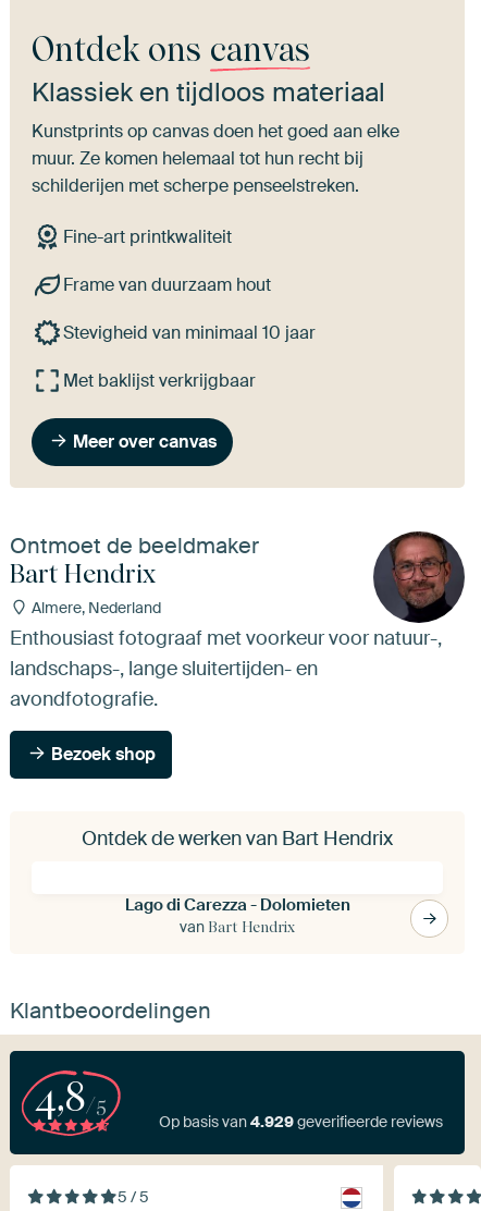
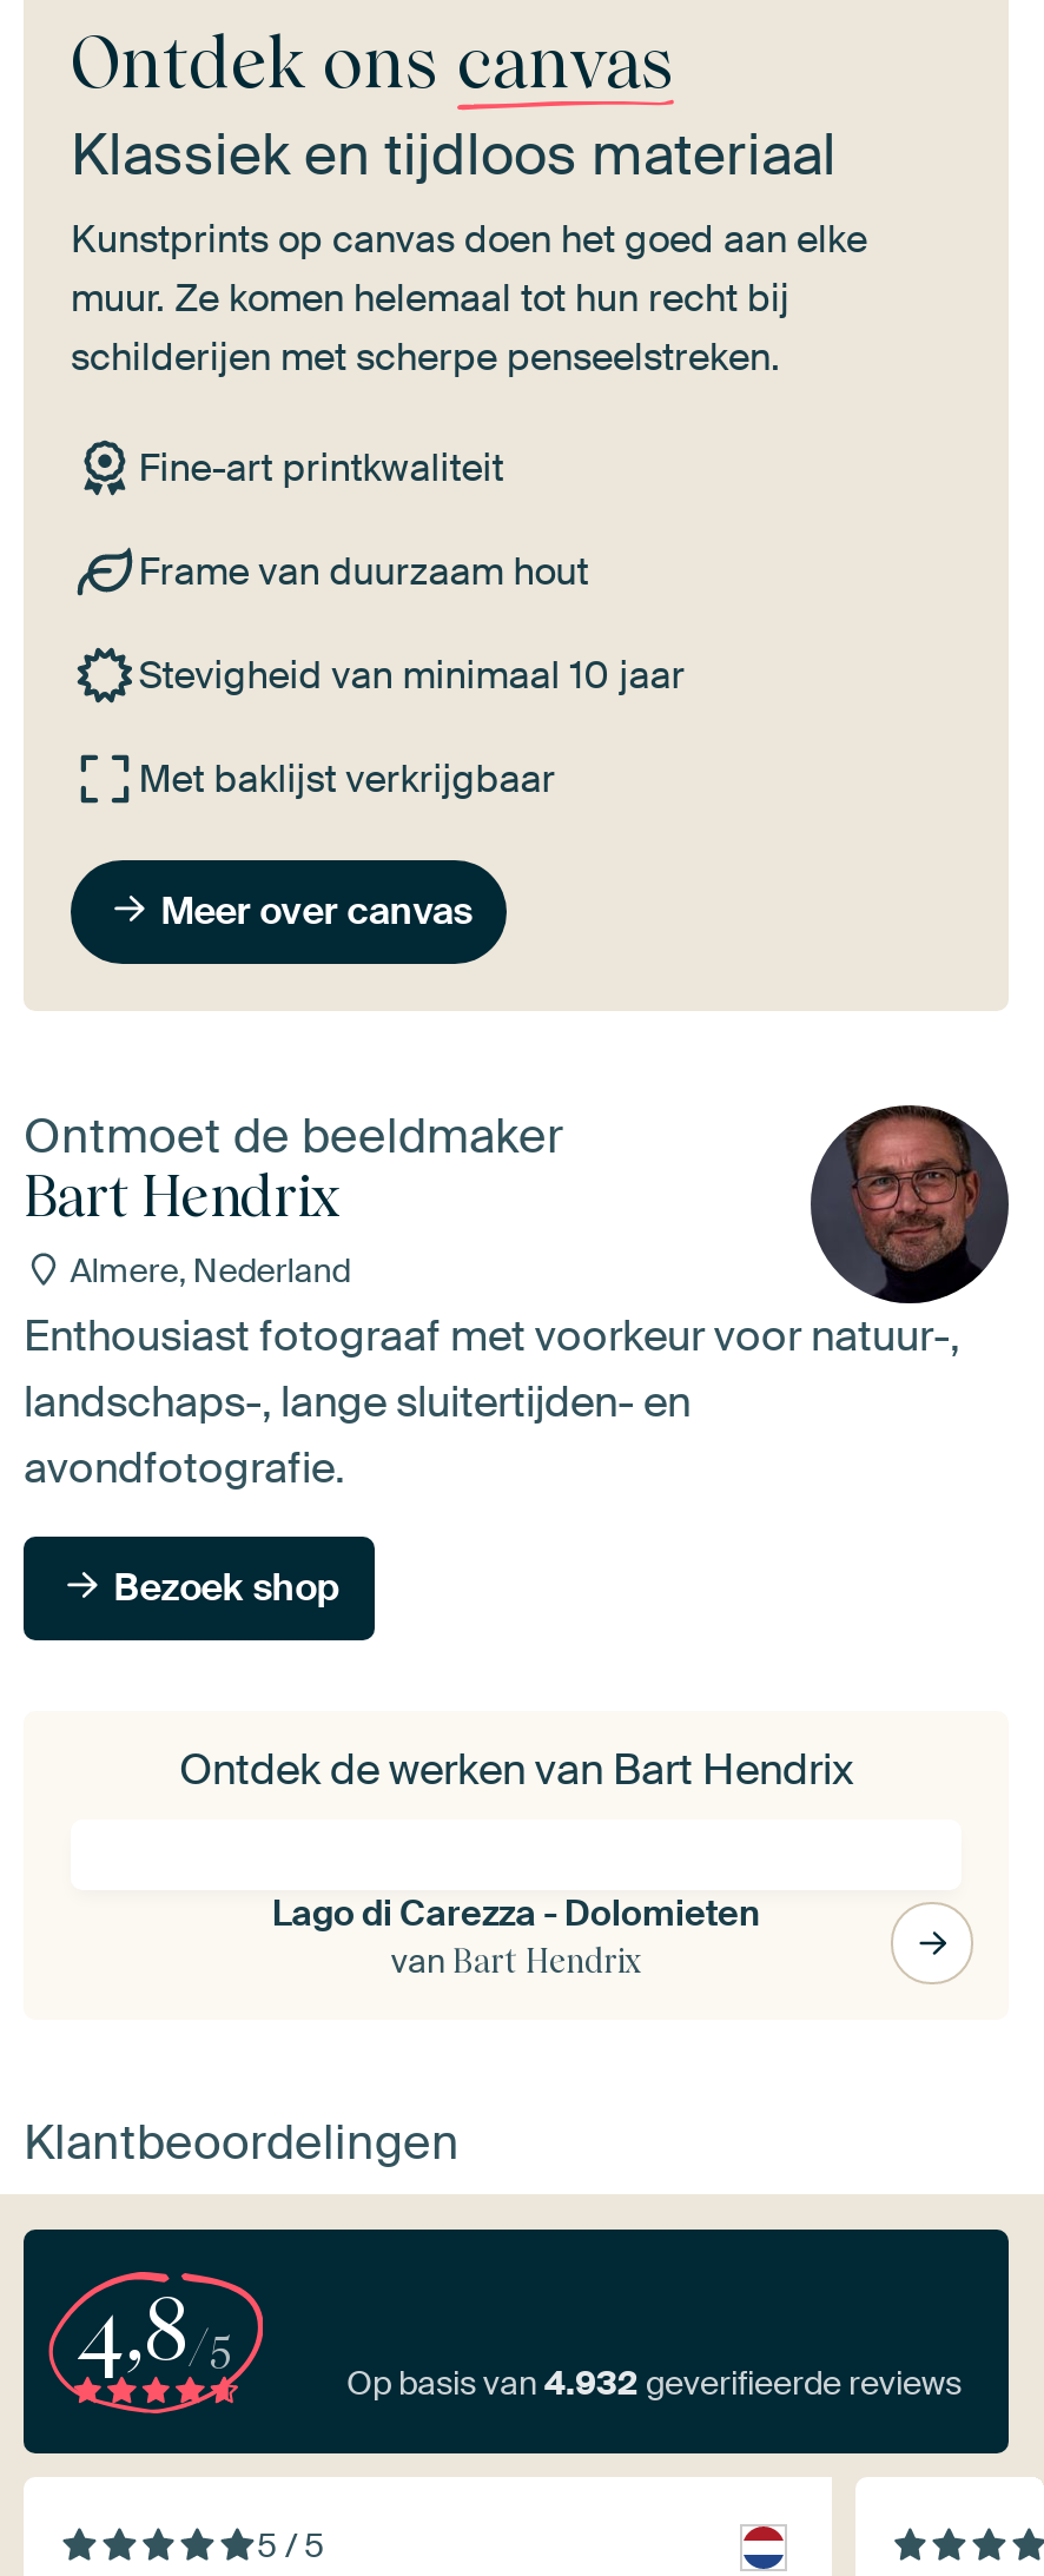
- Op basis van 4.929 geverifieerde reviews
+ Op basis van 4.932 geverifieerde reviews
